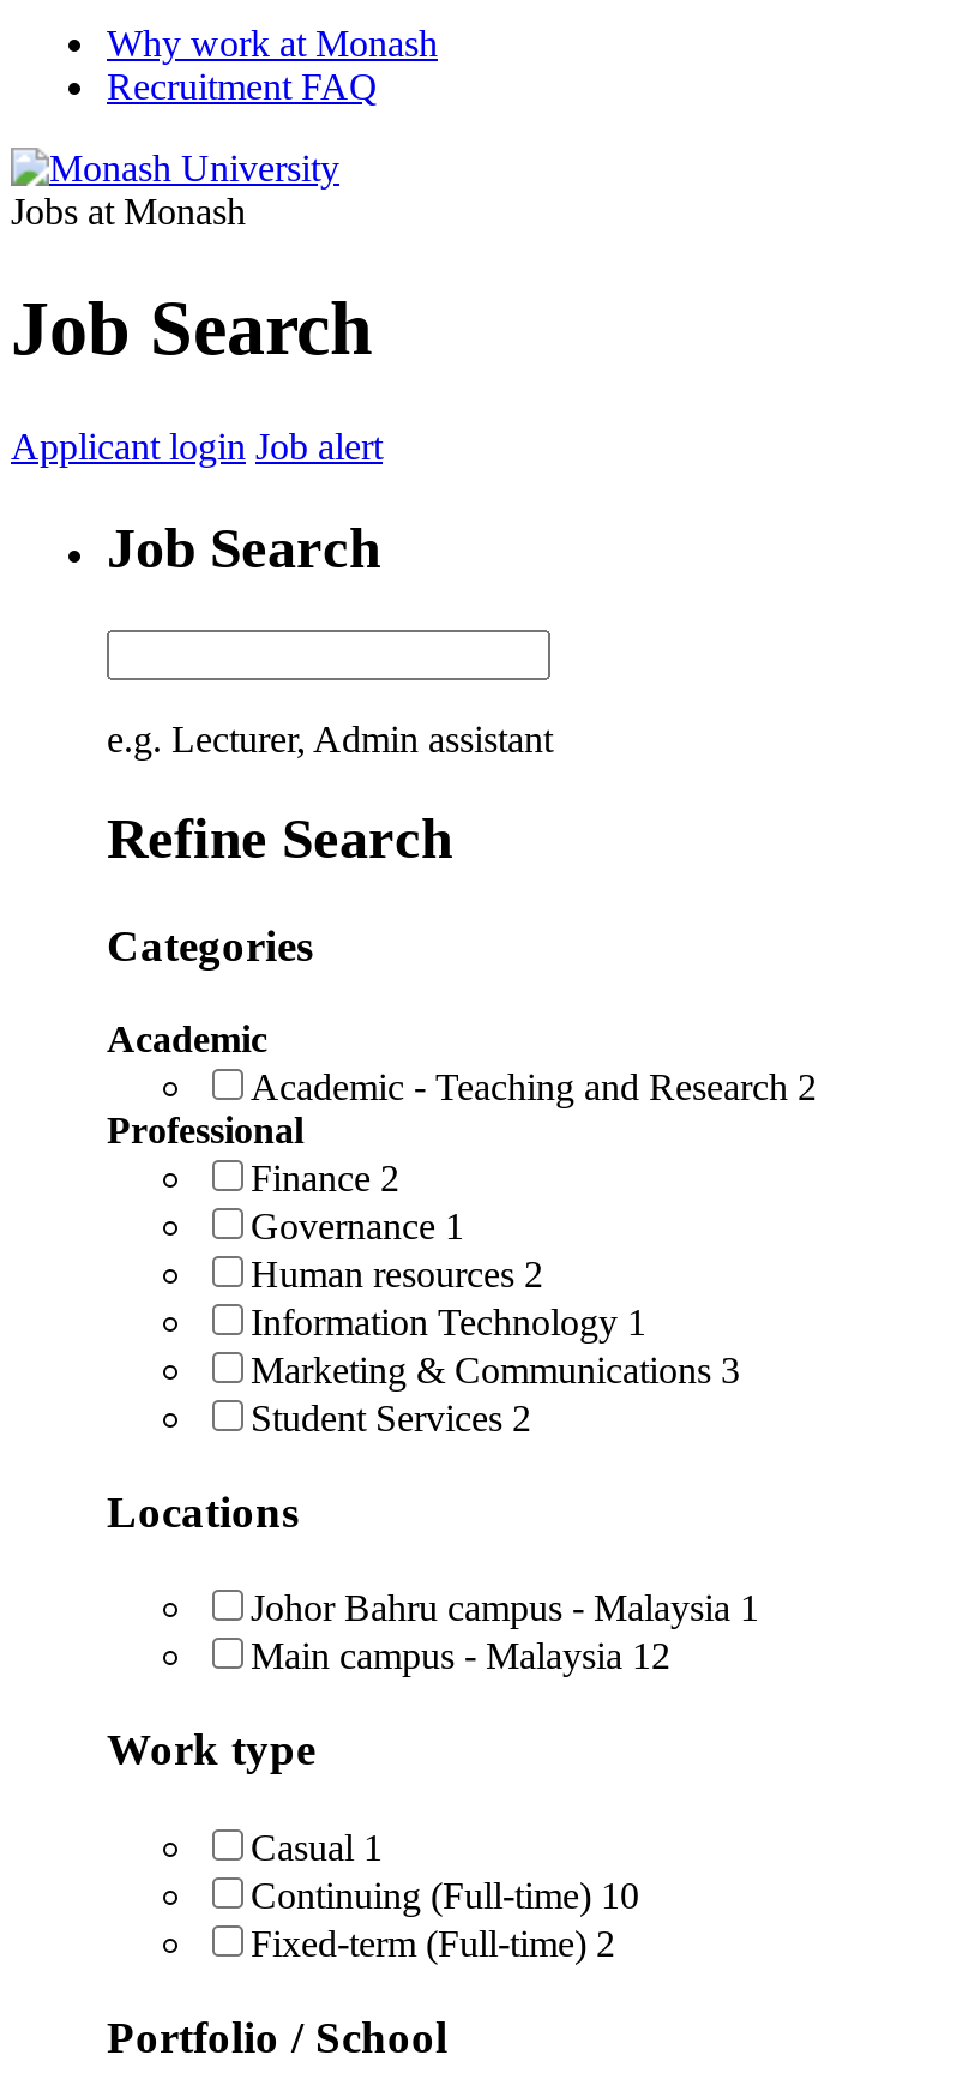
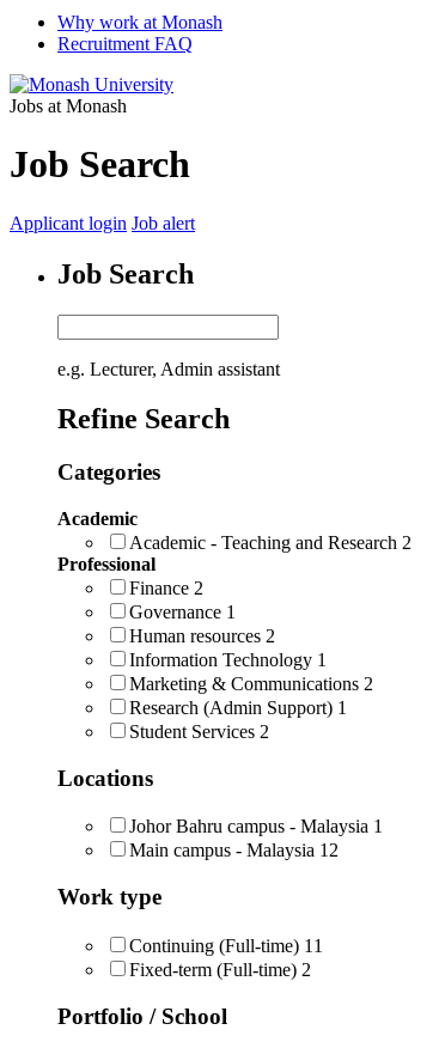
- Marketing & Communications 3
+ Marketing & Communications 2
+ Research (Admin Support) 1

moved down: Student Services 2 | Locations | Johor Bahru campus - Malaysia 1 | Main campus - Malaysia 12 | Work type

- Casual 1
- Continuing (Full-time) 10
+ Continuing (Full-time) 11
